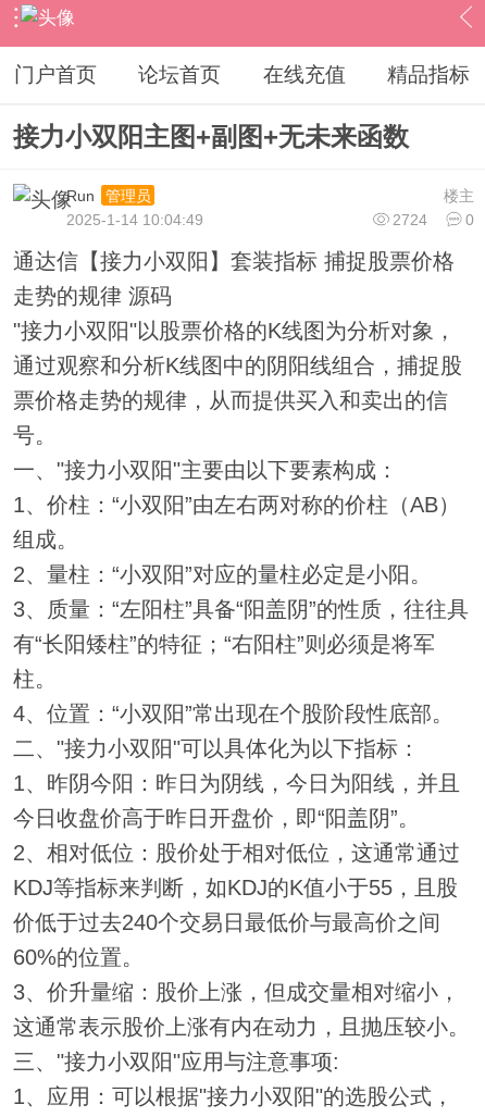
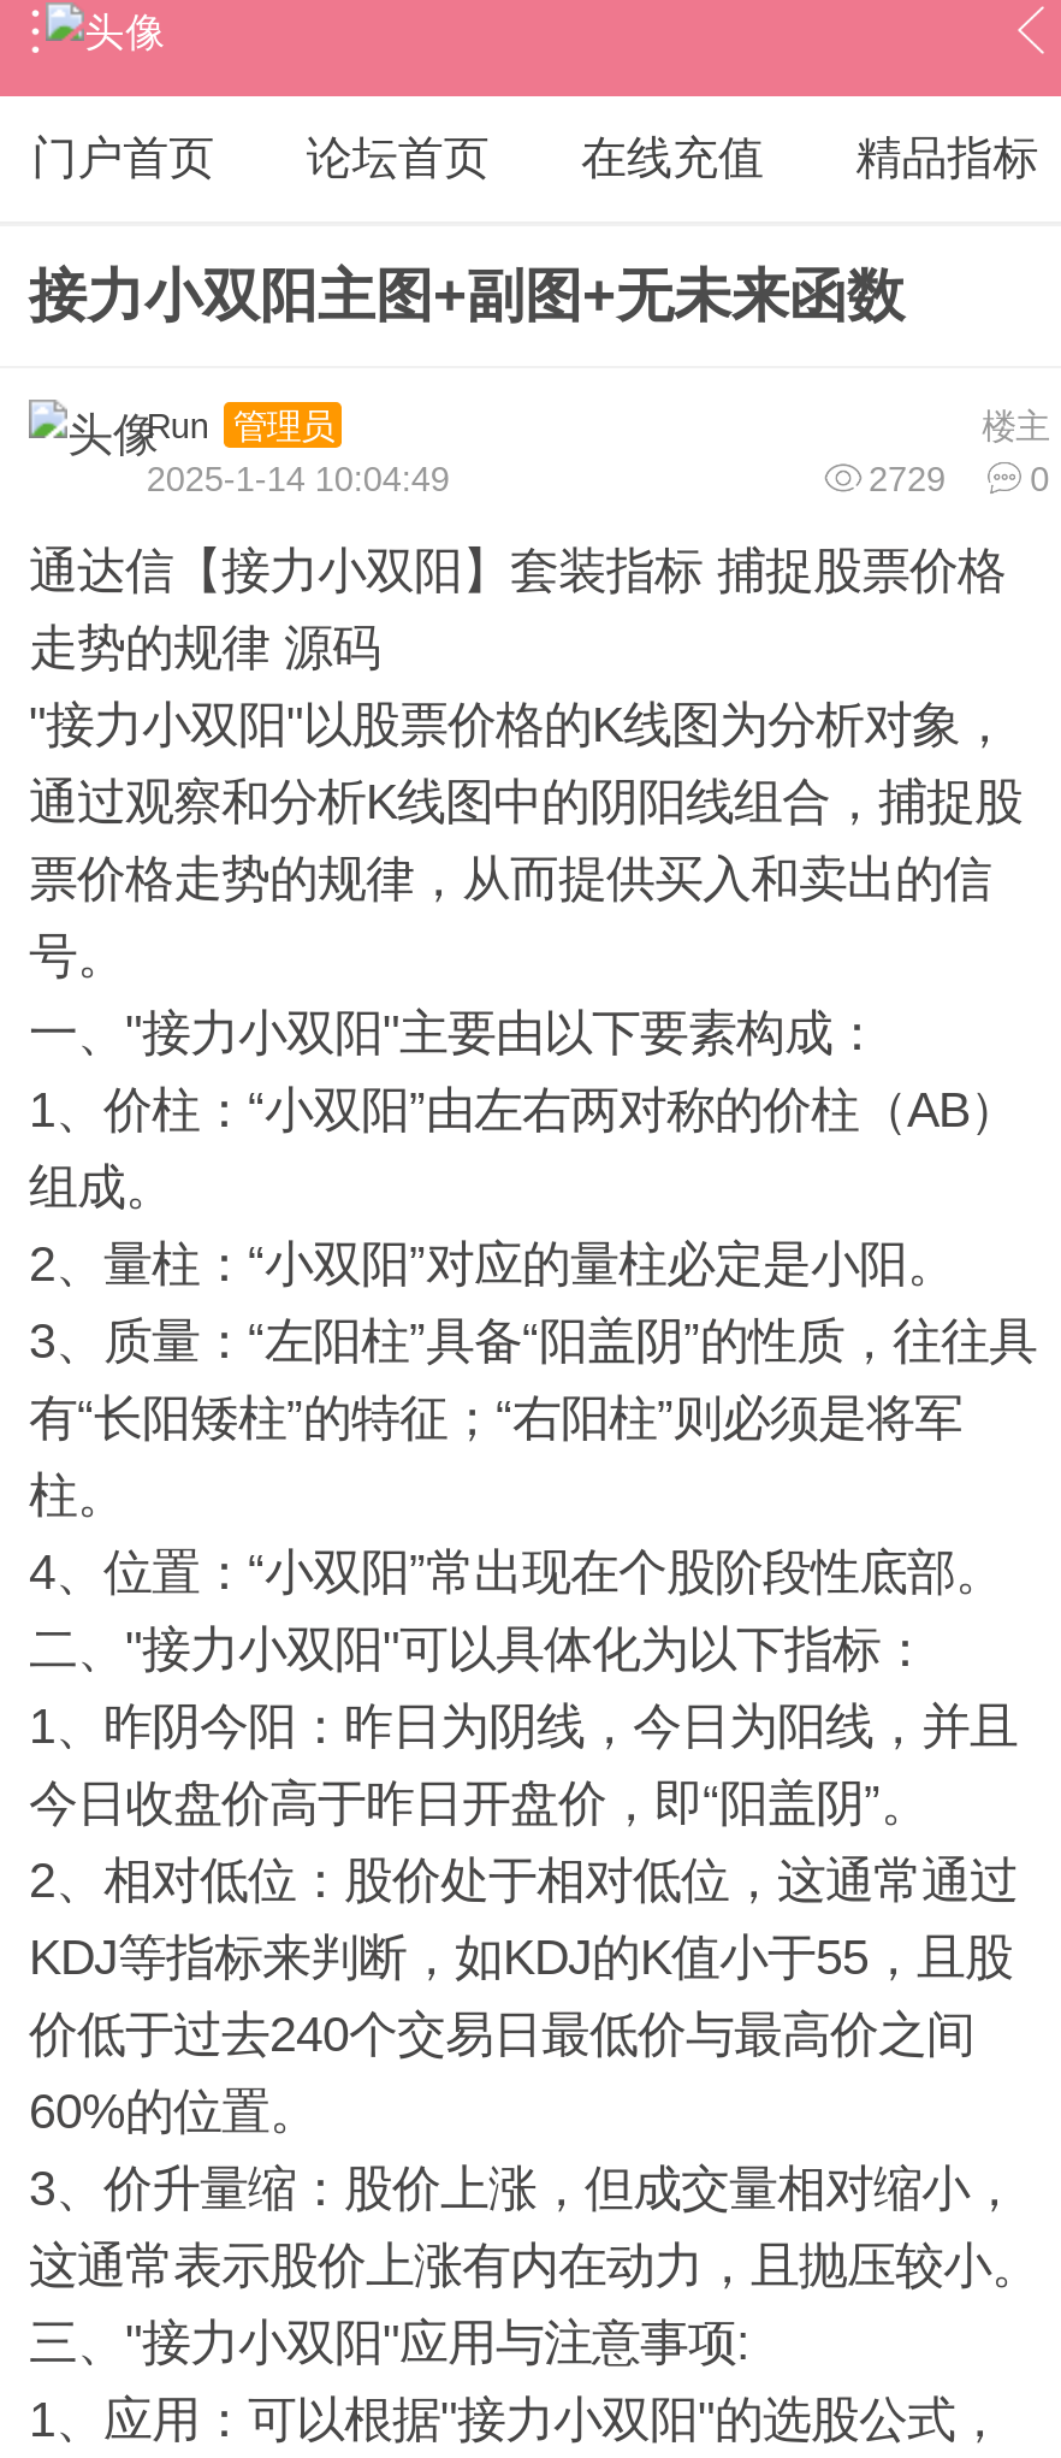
- 2724 0
+ 2729 0
